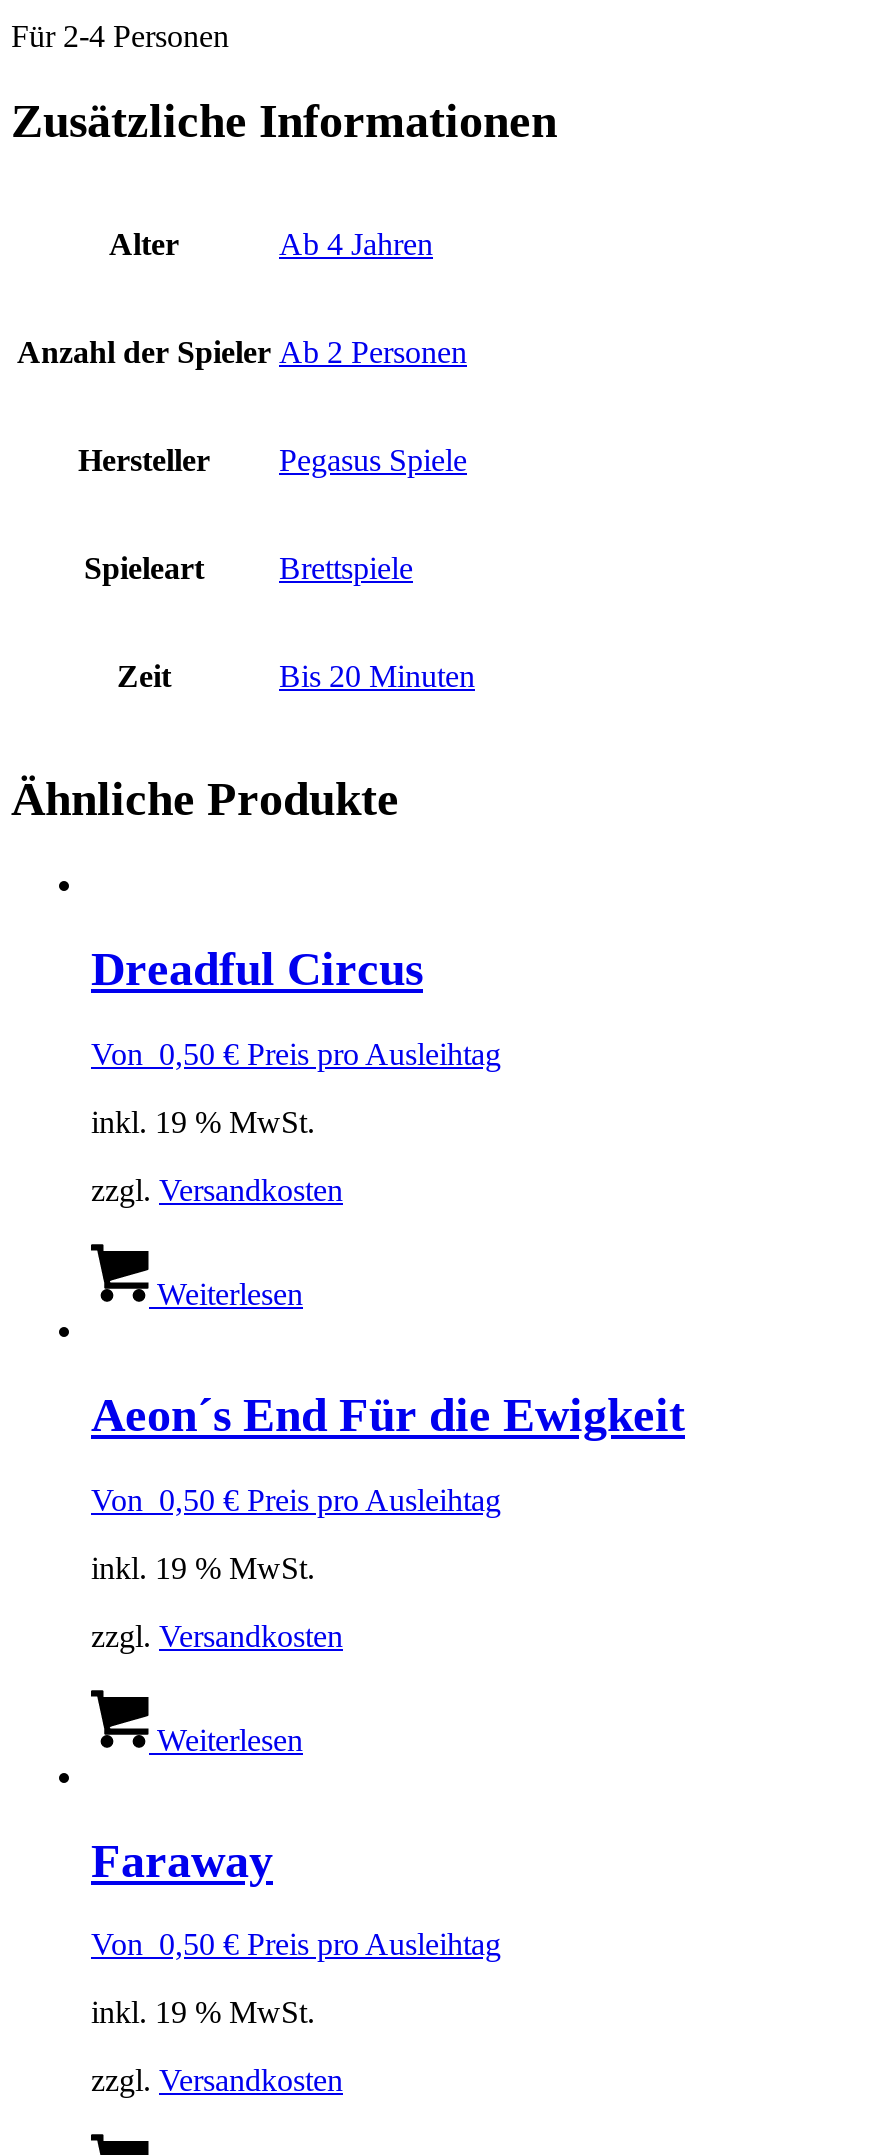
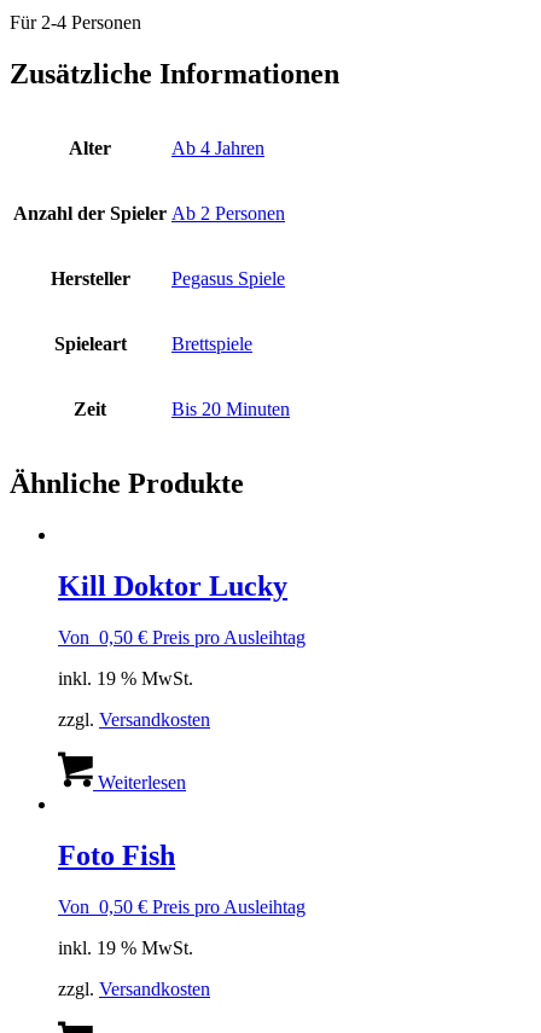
- Dreadful Circus
+ Kill Doktor Lucky

- Aeon´s End Für die Ewigkeit
- Von 0,50 €Preis pro Ausleihtag
- inkl. 19 % MwSt.
- zzgl. Versandkosten
- Weiterlesen
- Faraway
+ Foto Fish
